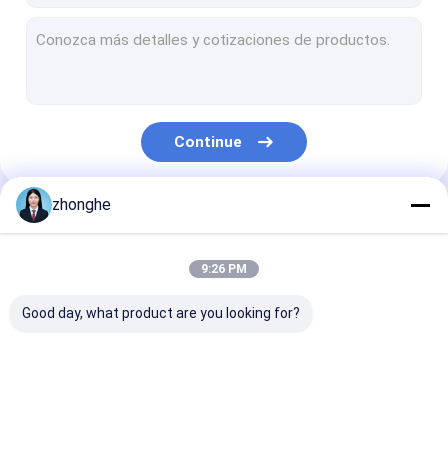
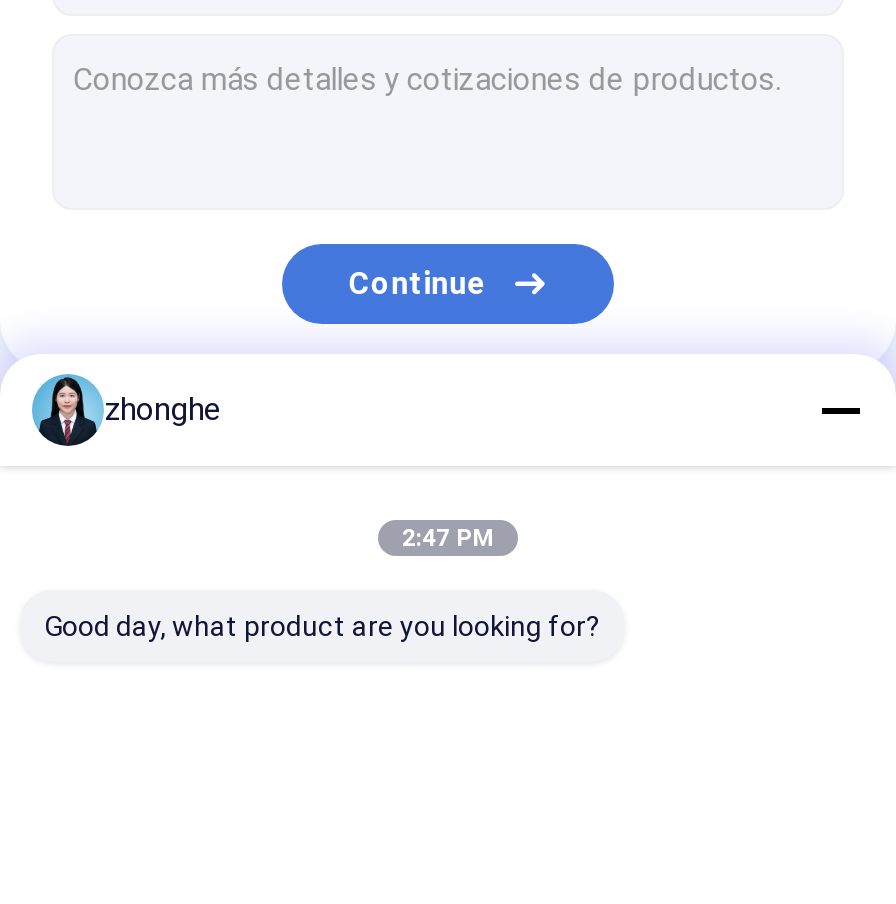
- 9:26 PM
+ 2:47 PM
